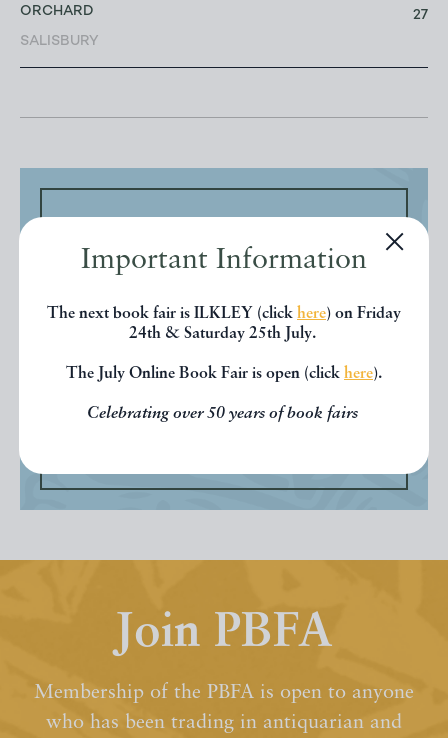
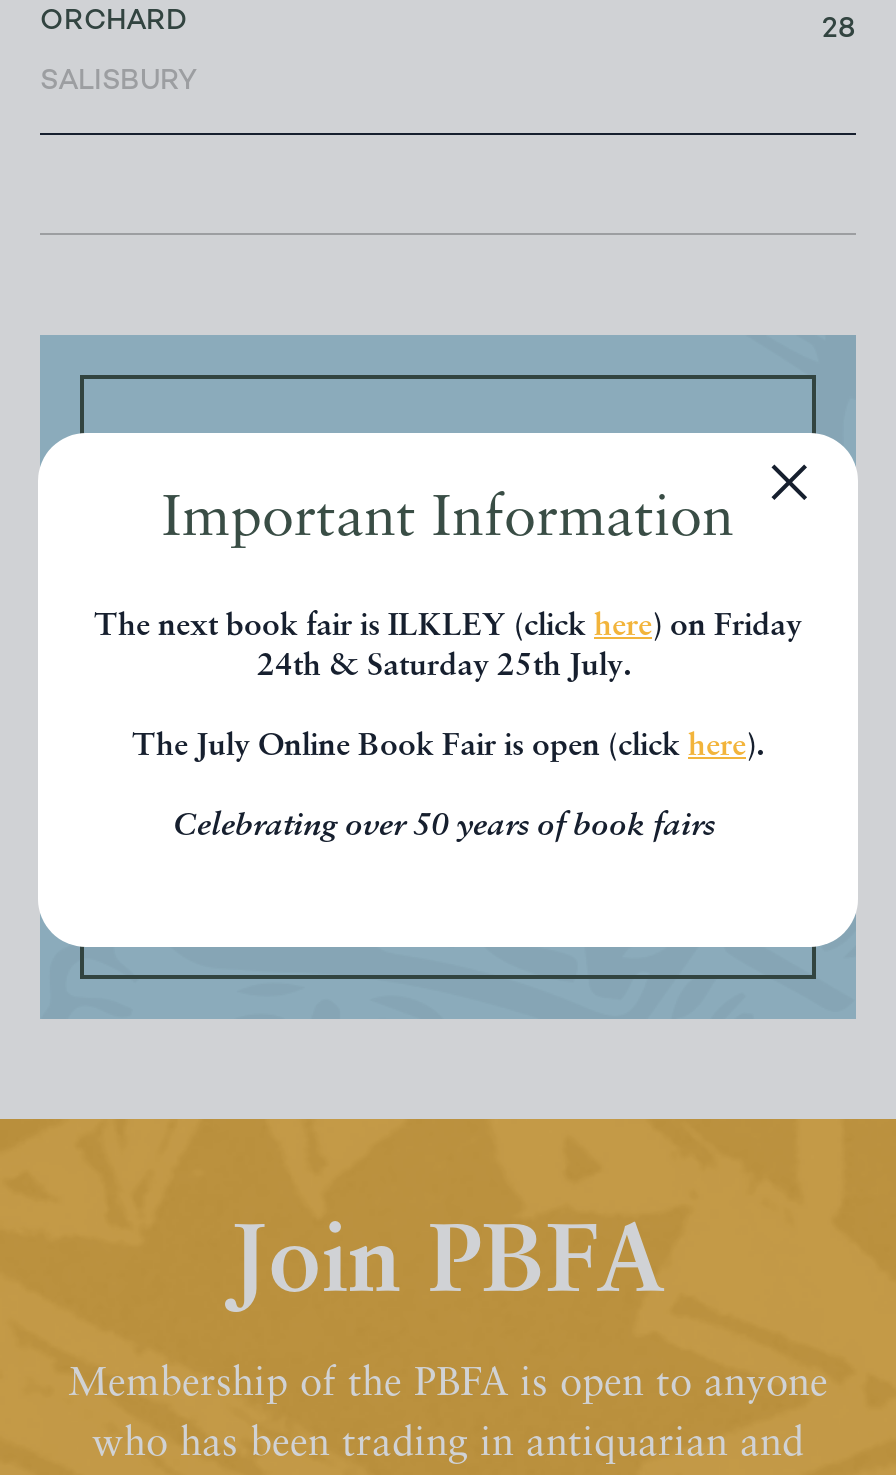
- 27
+ 28
